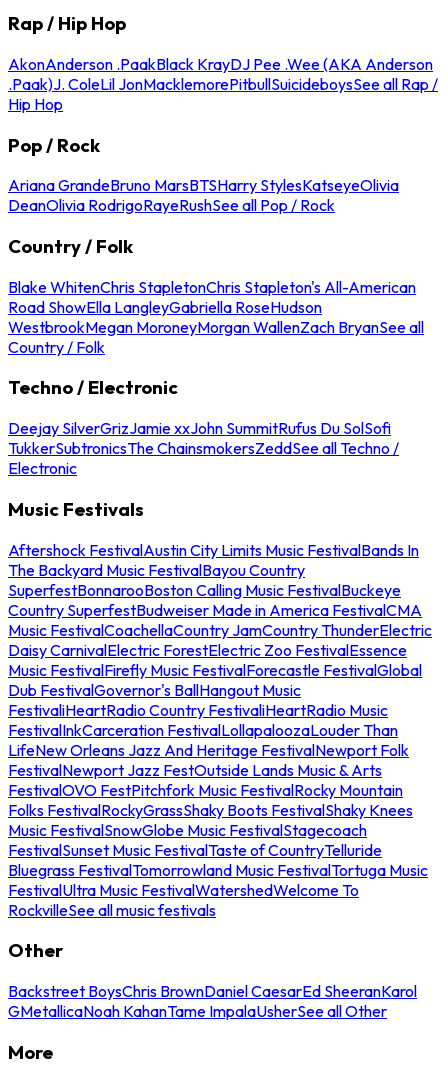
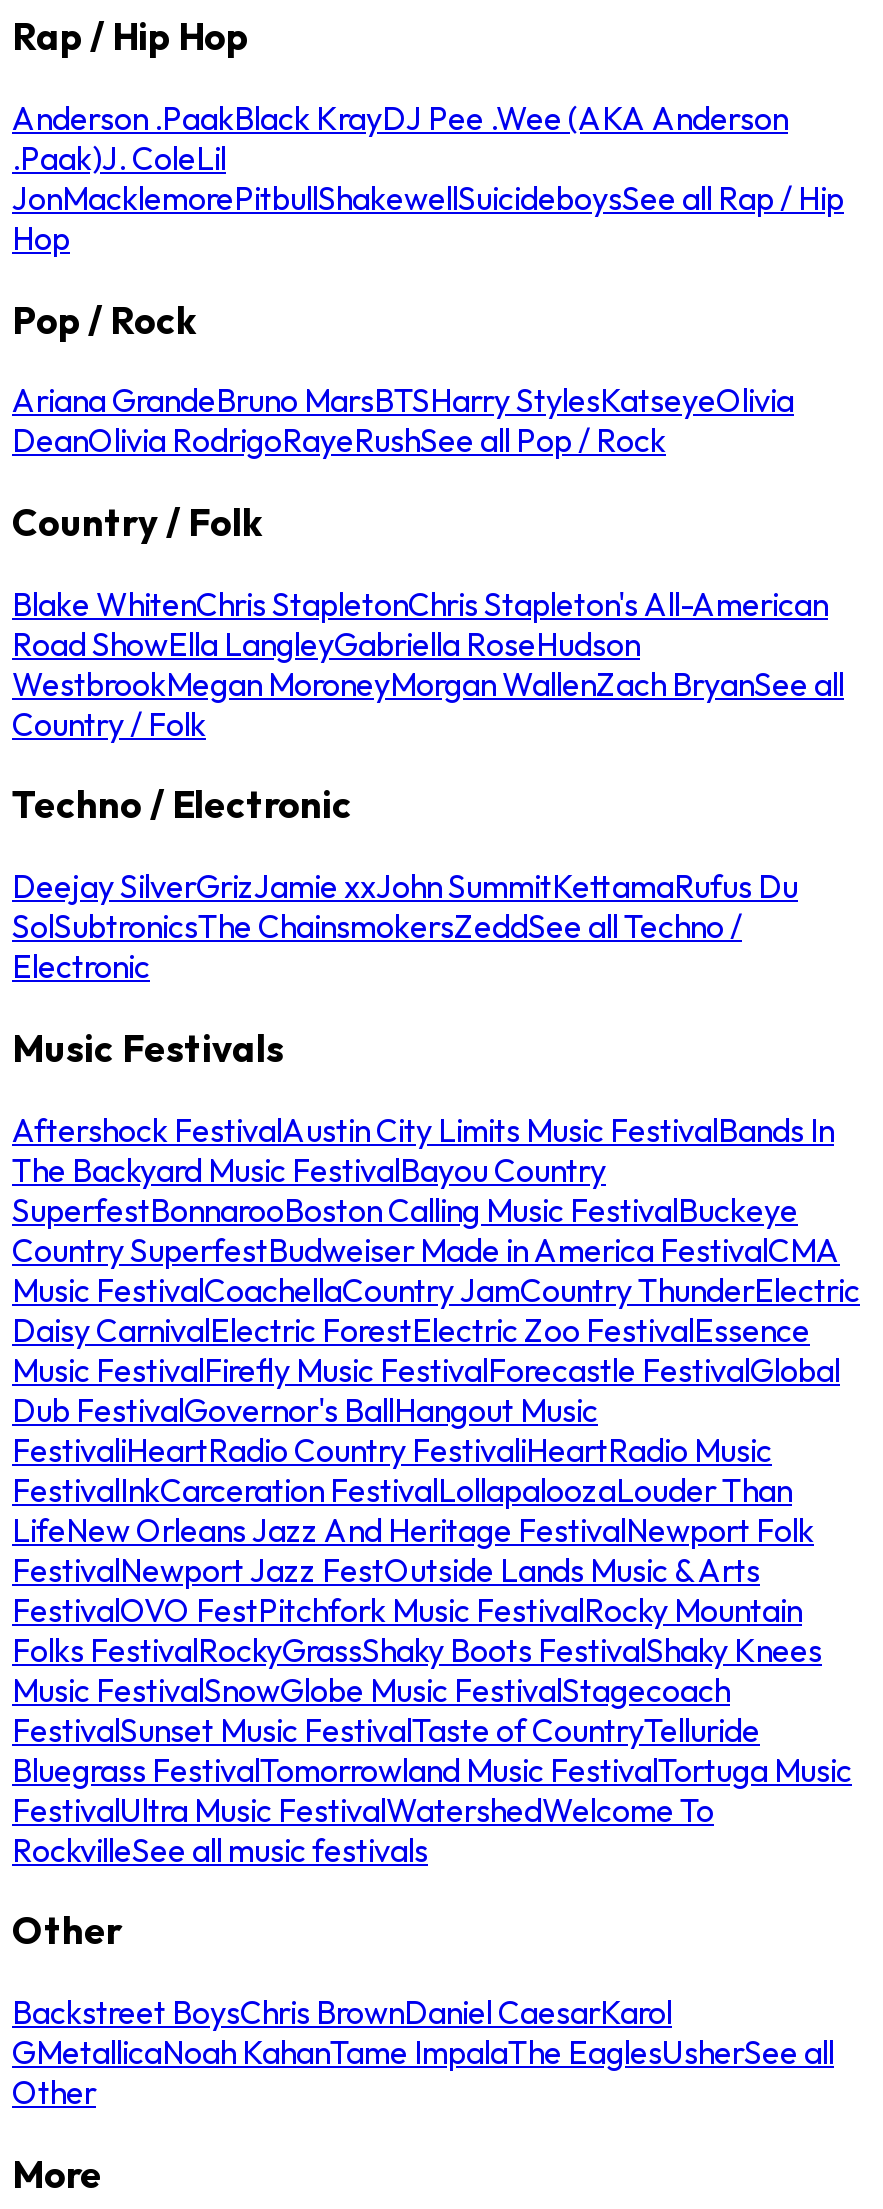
- AkonAnderson .PaakBlack KrayDJ Pee .Wee (AKA Anderson
- .Paak)J. ColeLil JonMacklemorePitbullSuicideboysSee all Rap /
- Hip Hop
+ Anderson .PaakBlack KrayDJ Pee .Wee (AKA Anderson
+ .Paak)J. ColeLil
+ JonMacklemorePitbullShakewellSuicideboysSee all Rap / Hip
+ Hop

- Deejay SilverGrizJamie xxJohn SummitRufus Du SolSofi
- TukkerSubtronicsThe ChainsmokersZeddSee all Techno /
+ Deejay SilverGrizJamie xxJohn SummitKettamaRufus Du
+ SolSubtronicsThe ChainsmokersZeddSee all Techno /

- Backstreet BoysChris BrownDaniel CaesarEd SheeranKarol
- GMetallicaNoah KahanTame ImpalaUsherSee all Other
+ Backstreet BoysChris BrownDaniel CaesarKarol
+ GMetallicaNoah KahanTame ImpalaThe EaglesUsherSee all
+ Other
